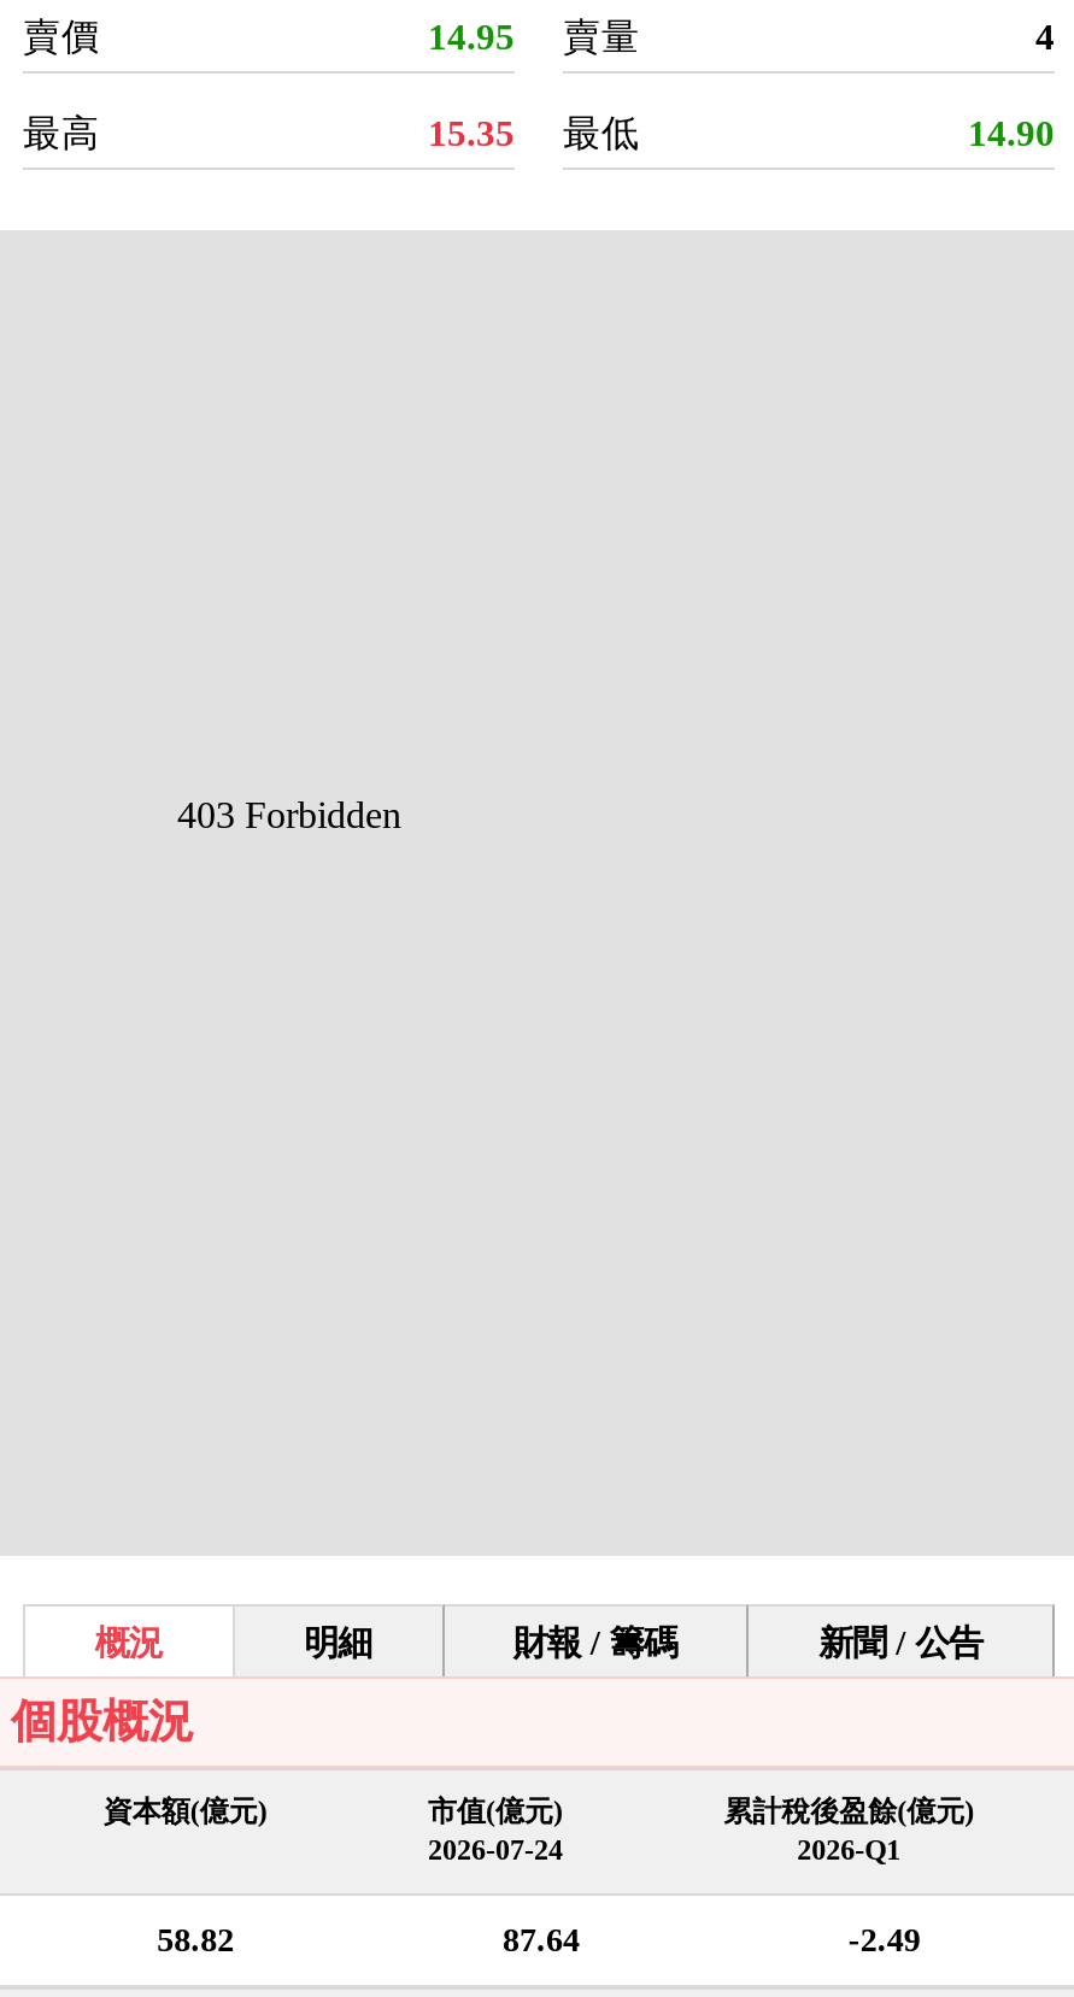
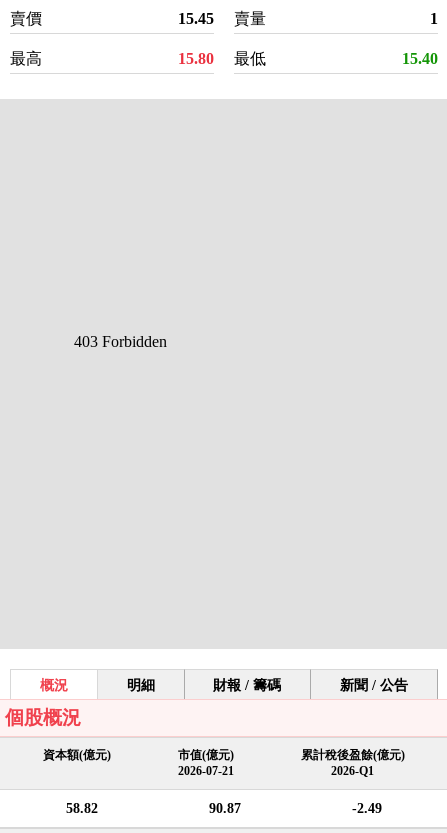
- 14.95
+ 15.45

- 4
+ 1

- 15.35 最低
+ 15.80 最低

- 14.90
+ 15.40

- 2026-07-24
+ 2026-07-21

- 87.64
+ 90.87
